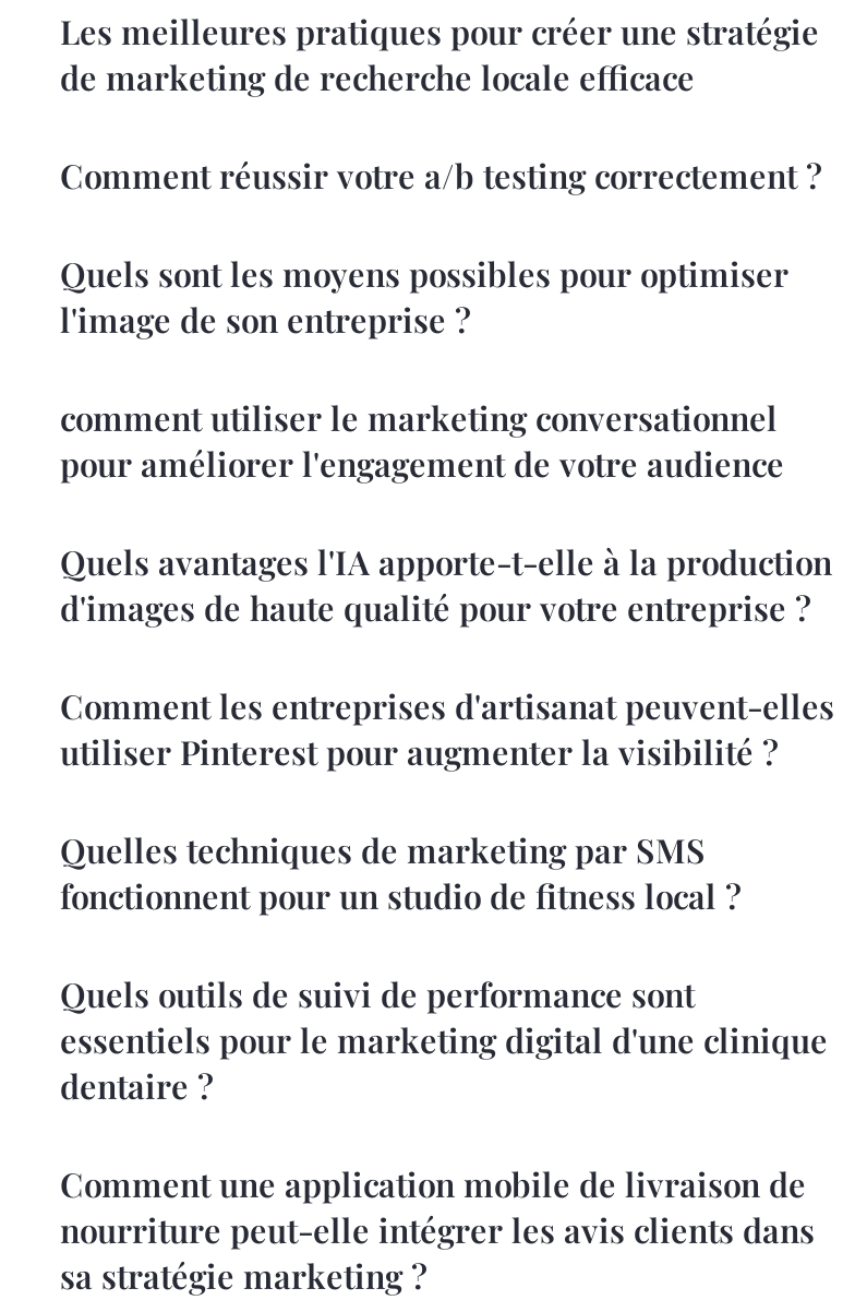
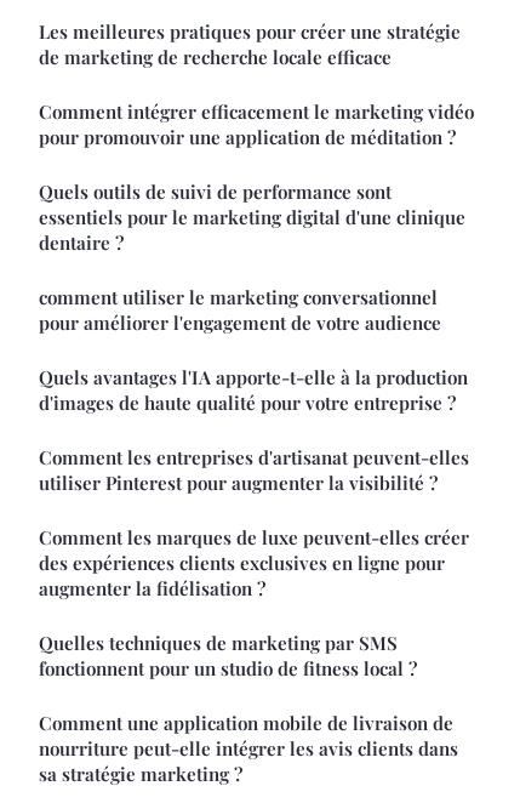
- Comment réussir votre a/b testing correctement ?
+ Comment intégrer efficacement le marketing vidéo
+ pour promouvoir une application de méditation ?

- Quels sont les moyens possibles pour optimiser
- l'image de son entreprise ?

+ Comment les marques de luxe peuvent-elles créer
+ des expériences clients exclusives en ligne pour
+ augmenter la fidélisation ?

moved down: Quelles techniques de marketing par SMS | fonctionnent pour un studio de fitness local ?

moved up: Quels outils de suivi de performance sont | essentiels pour le marketing digital d'une clinique | dentaire ?
